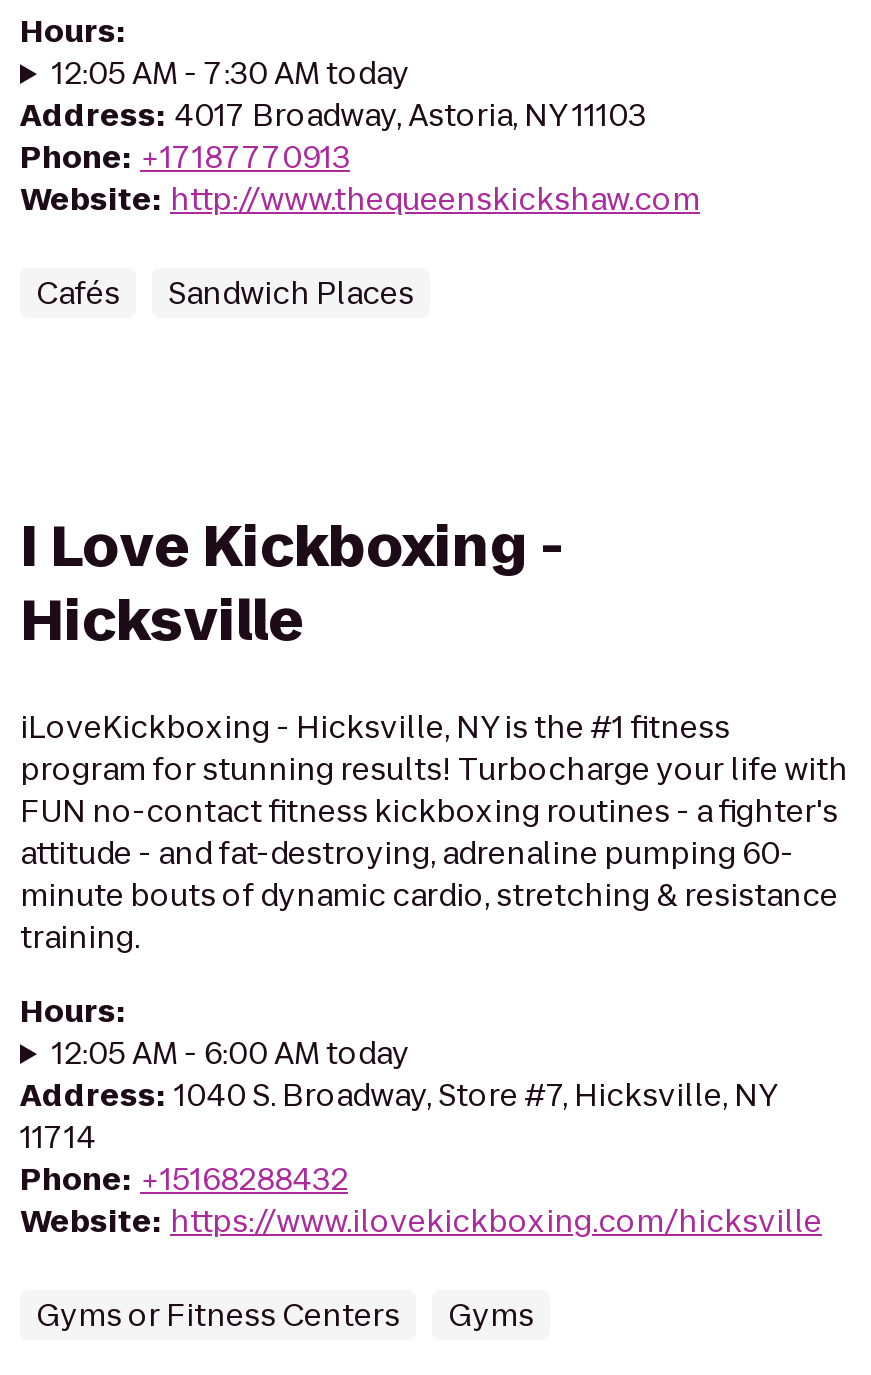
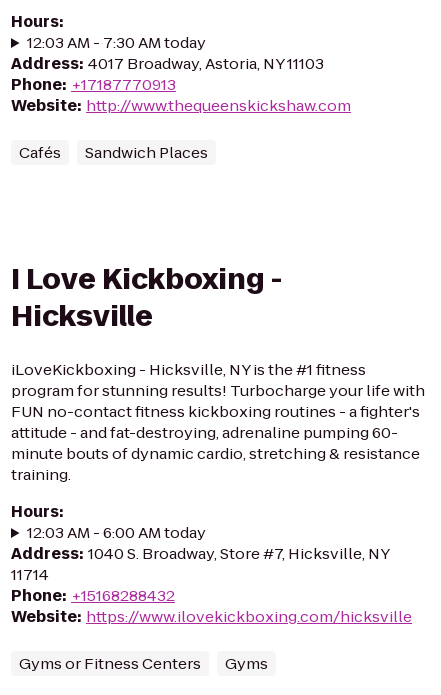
- 12:05 AM - 7:30 AM today
+ 12:03 AM - 7:30 AM today

- 12:05 AM - 6:00 AM today
+ 12:03 AM - 6:00 AM today
